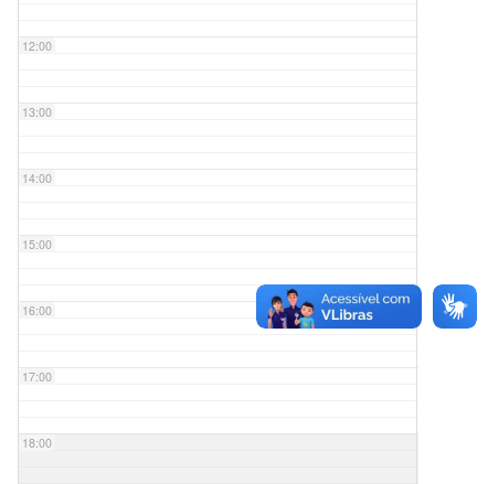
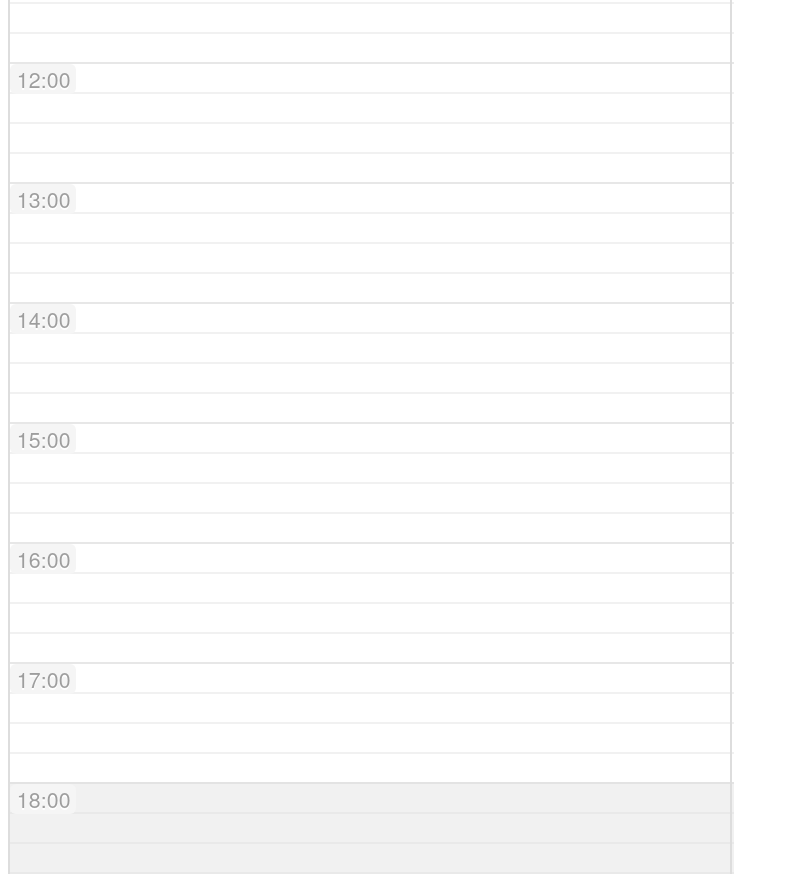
- [image]

- [image]
